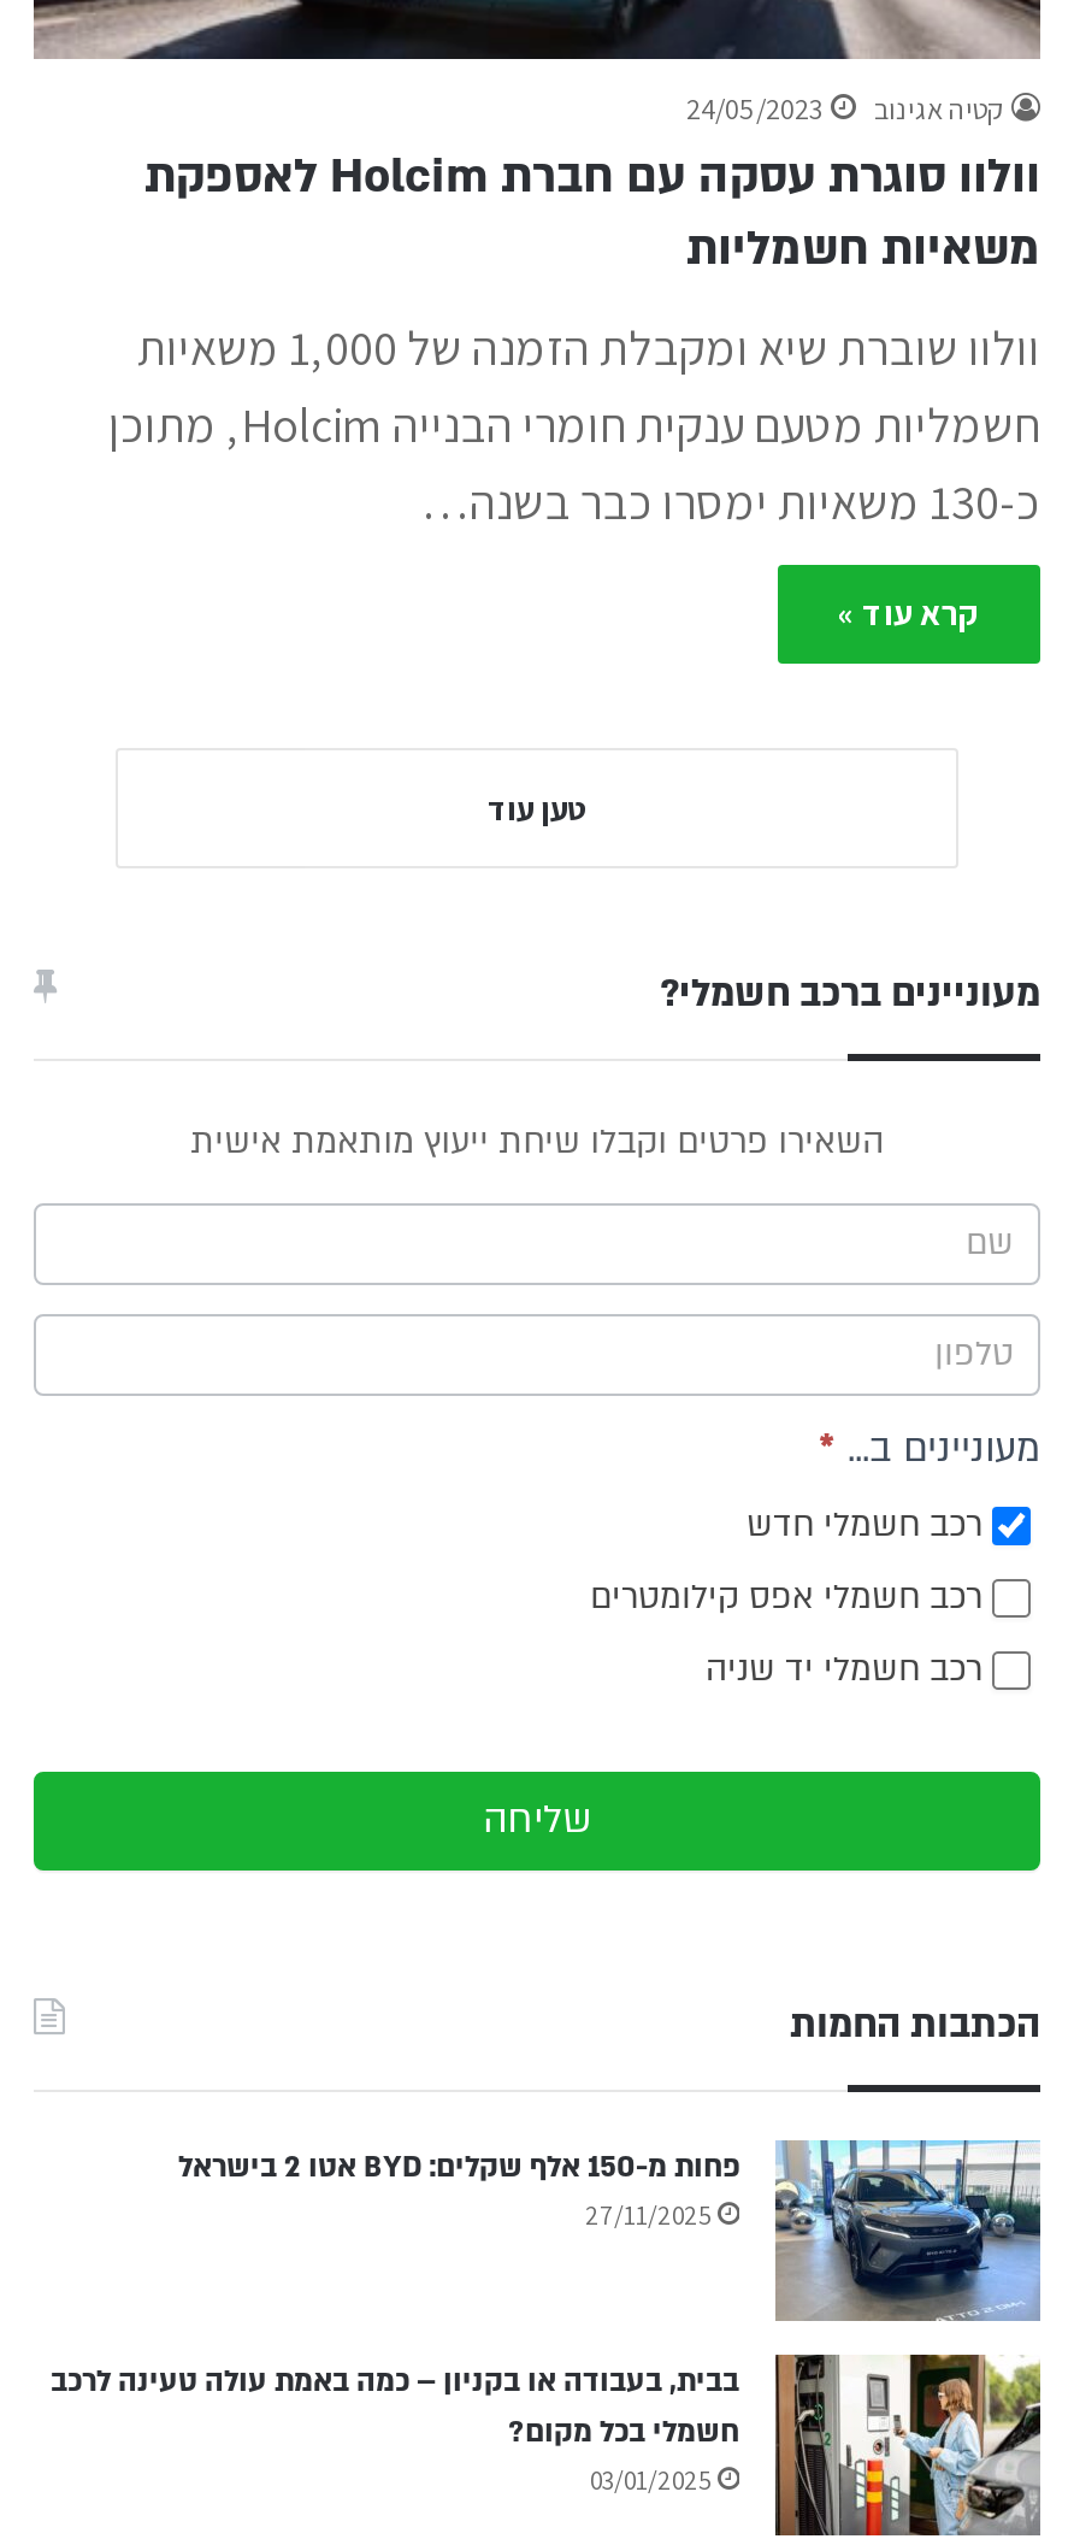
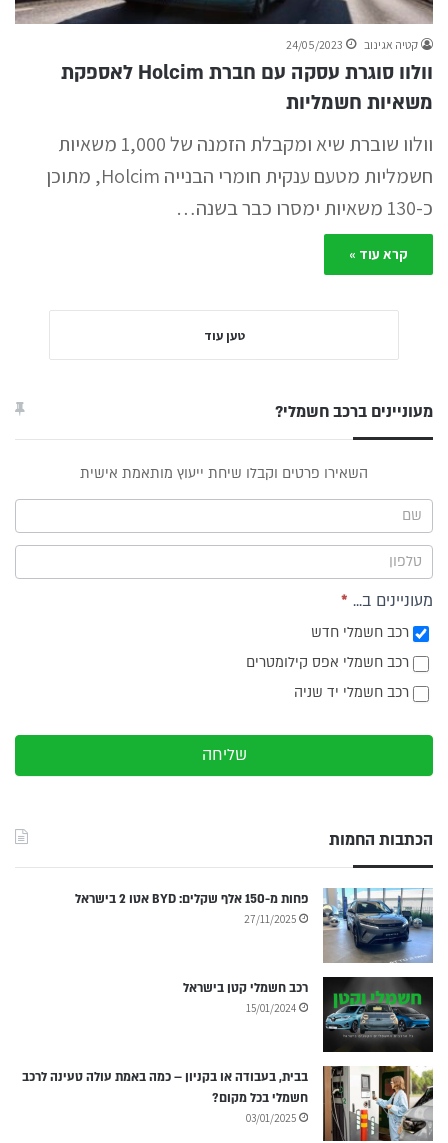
+ [image]
+ רכב חשמלי קטן בישראל
+ 15/01/2024
